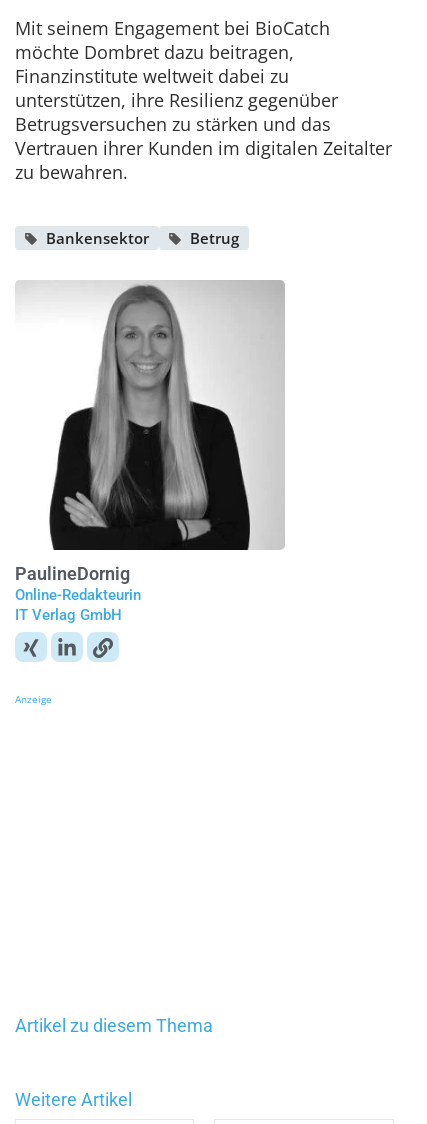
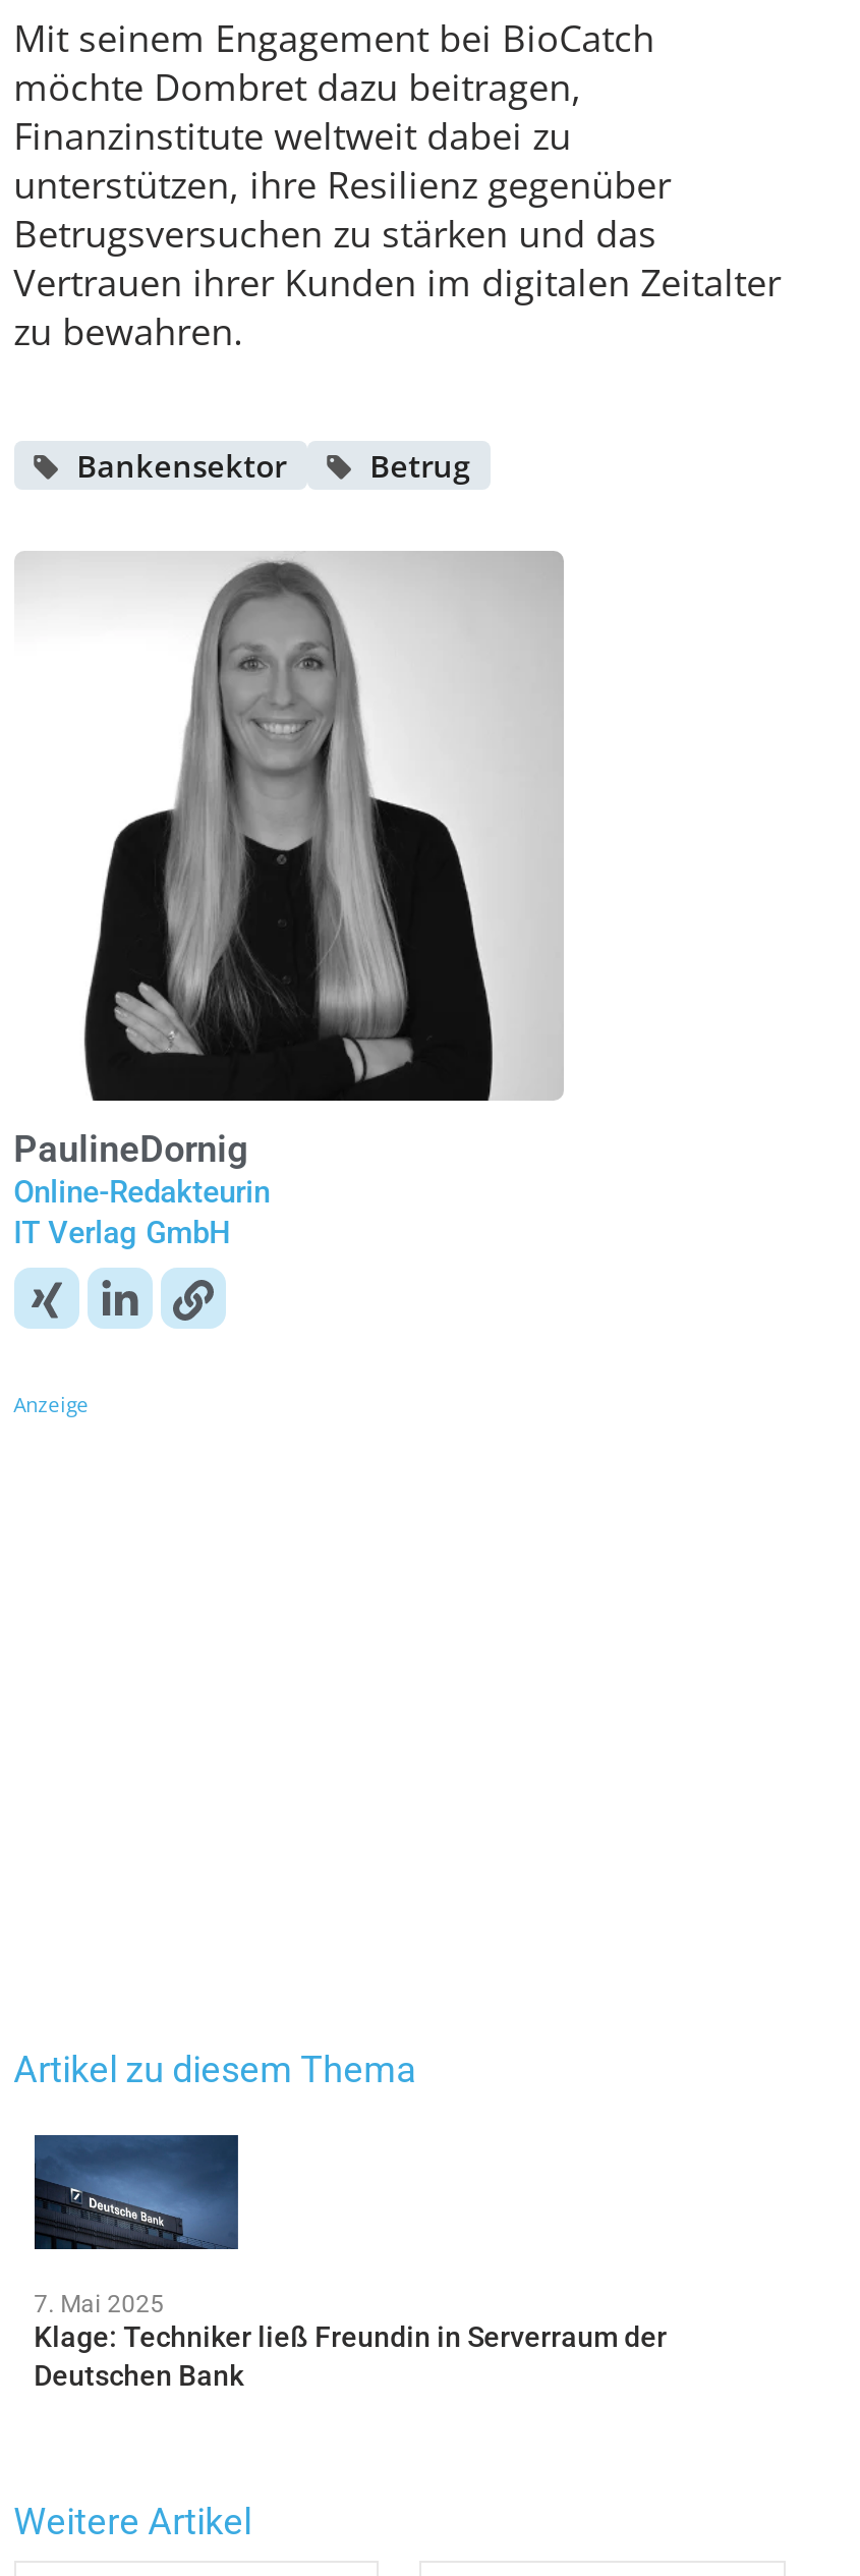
+ [image]
+ 7. Mai 2025
+ Klage: Techniker ließ Freundin in Serverraum der
+ Deutschen Bank
